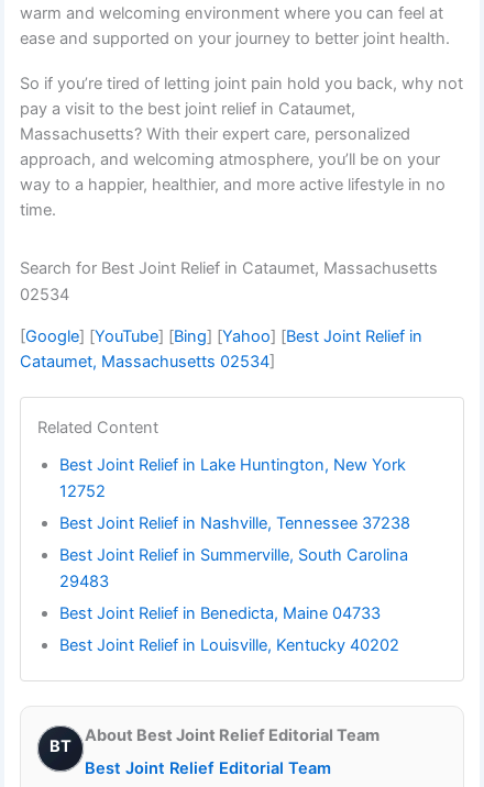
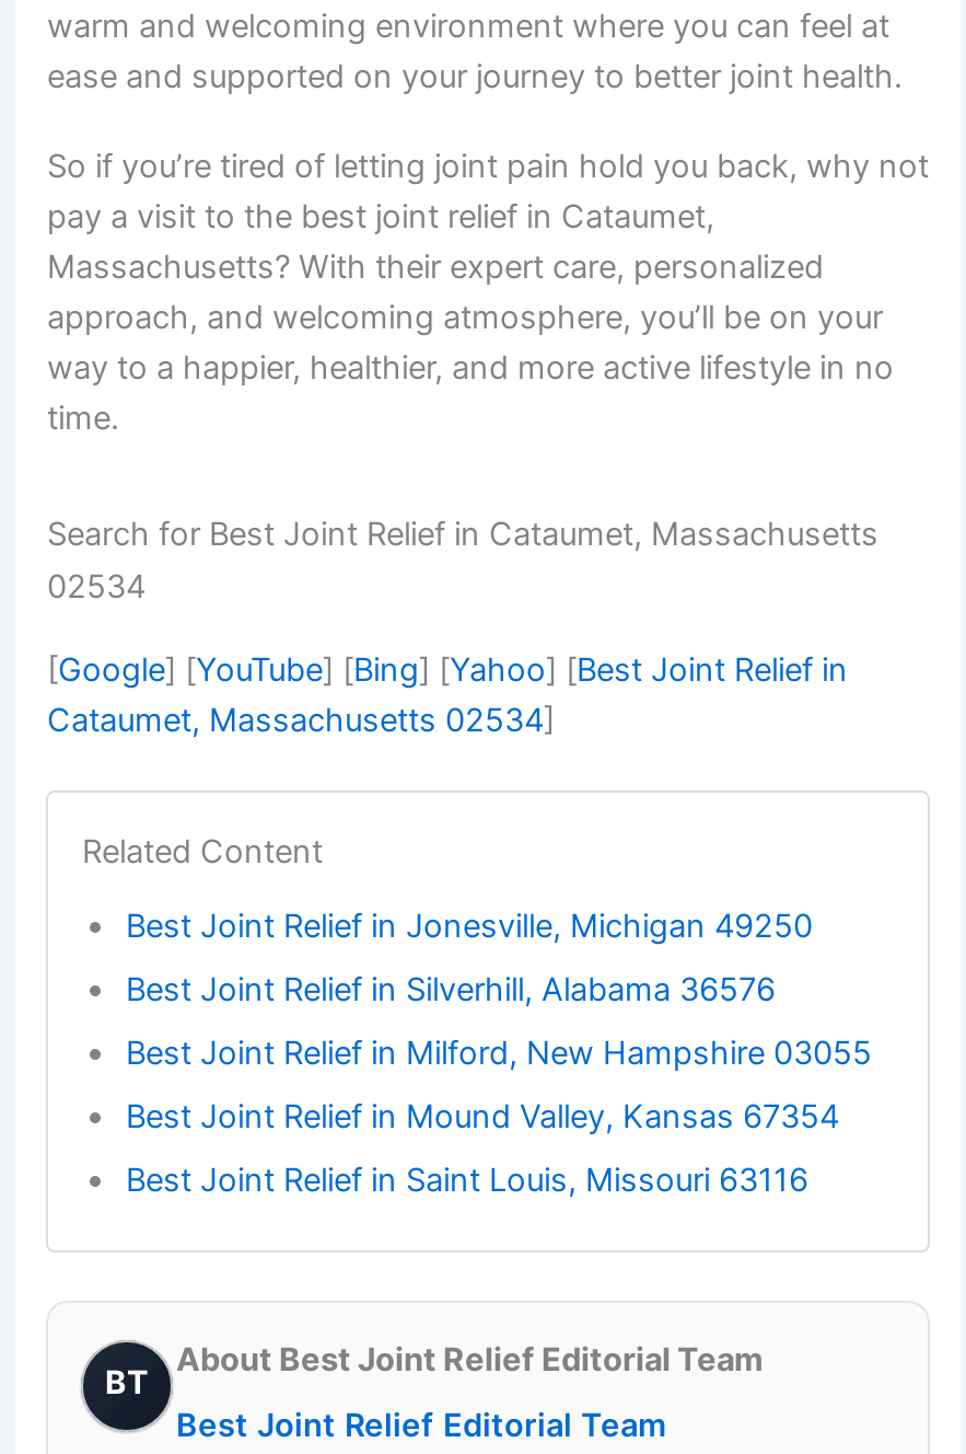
- Best Joint Relief in Lake Huntington, New York
- 12752
+ Best Joint Relief in Jonesville, Michigan 49250

- Best Joint Relief in Nashville, Tennessee 37238
+ Best Joint Relief in Silverhill, Alabama 36576

- Best Joint Relief in Summerville, South Carolina
- 29483
+ Best Joint Relief in Milford, New Hampshire 03055

- Best Joint Relief in Benedicta, Maine 04733
+ Best Joint Relief in Mound Valley, Kansas 67354

- Best Joint Relief in Louisville, Kentucky 40202
+ Best Joint Relief in Saint Louis, Missouri 63116
